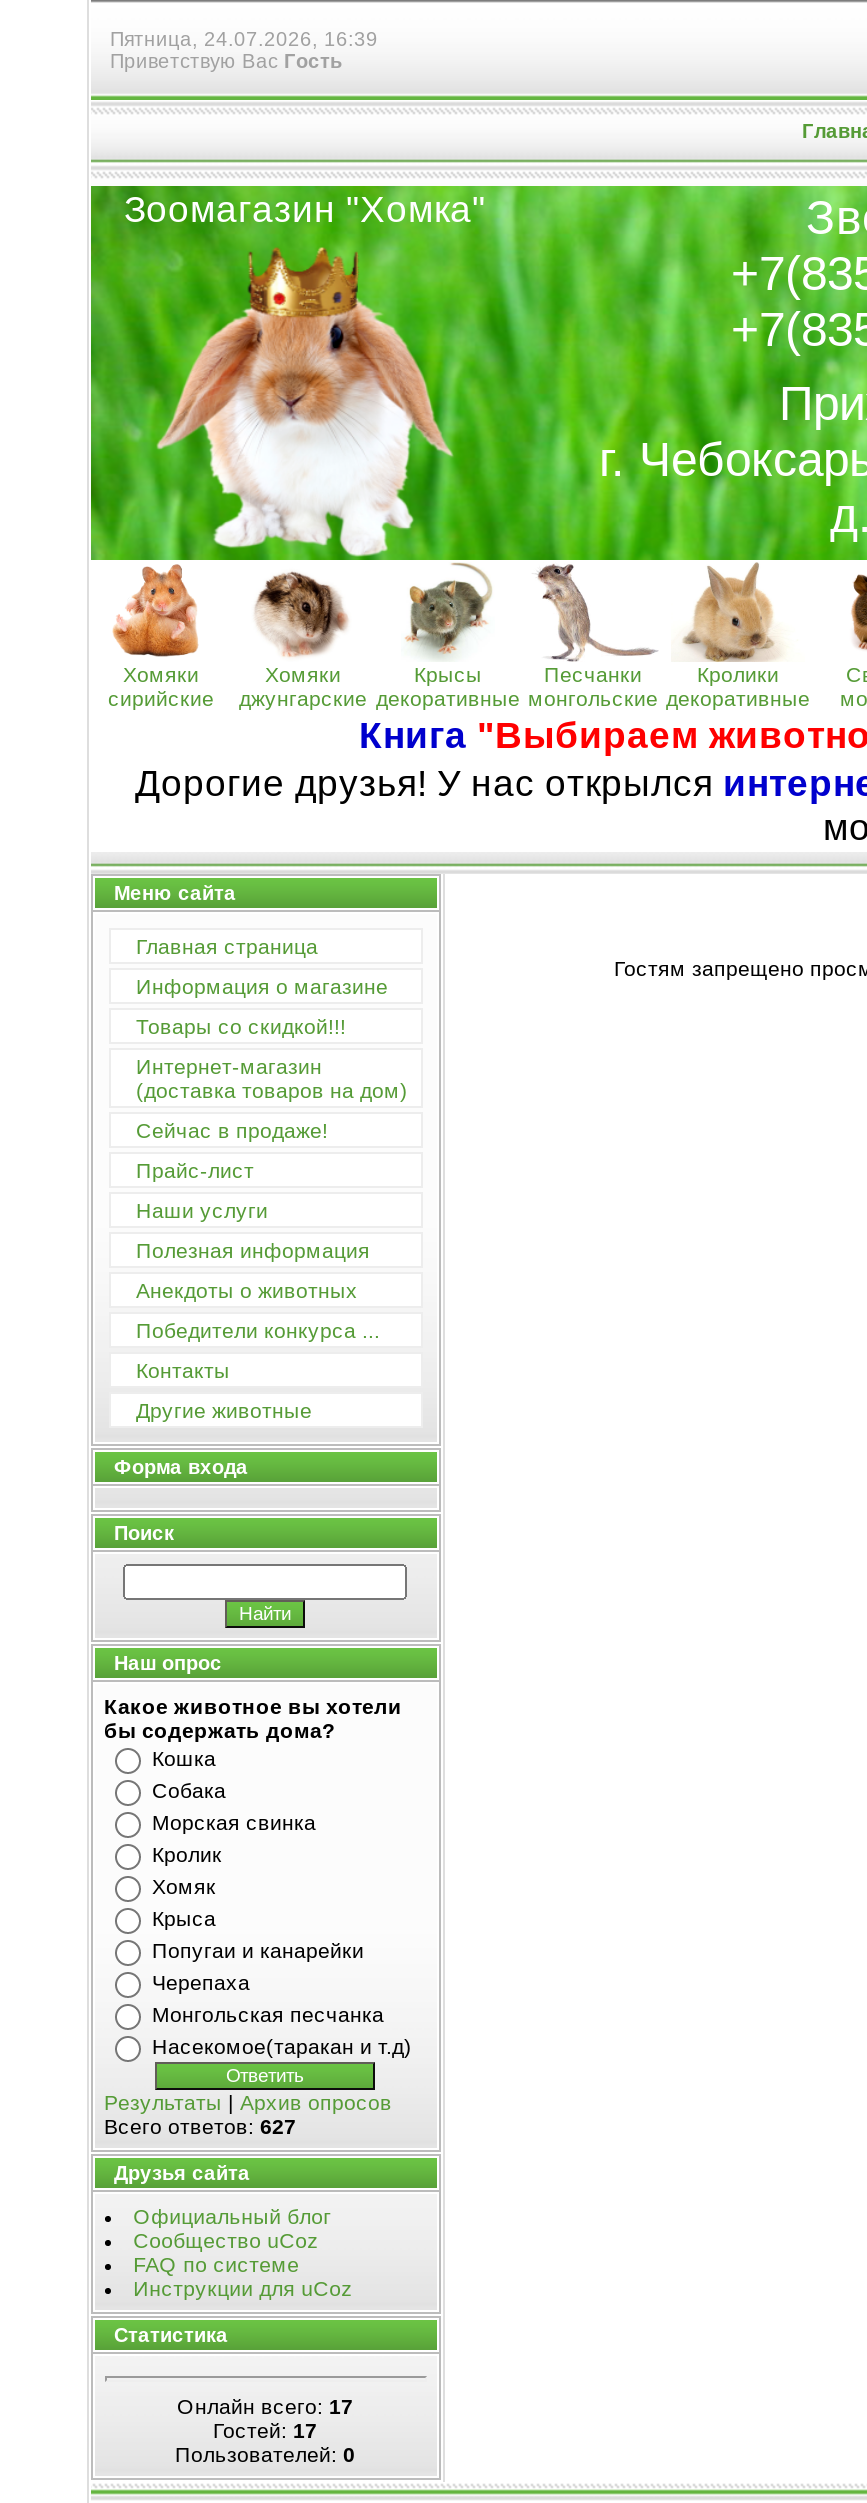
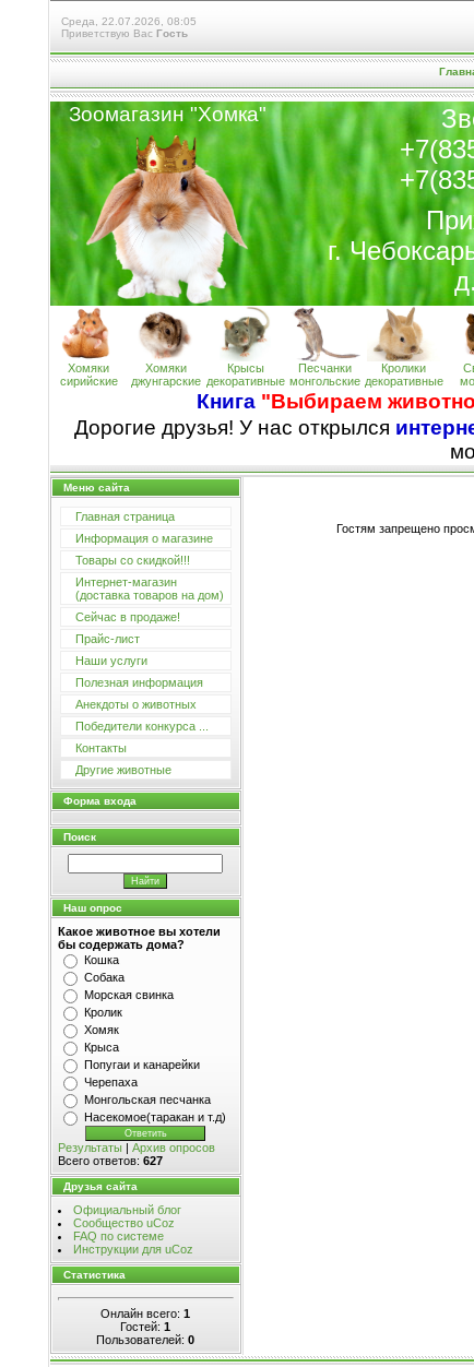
- Пятница, 24.07.2026, 16:39
+ Среда, 22.07.2026, 08:05

- Онлайн всего: 17
+ Онлайн всего: 1

- Гостей: 17
+ Гостей: 1
